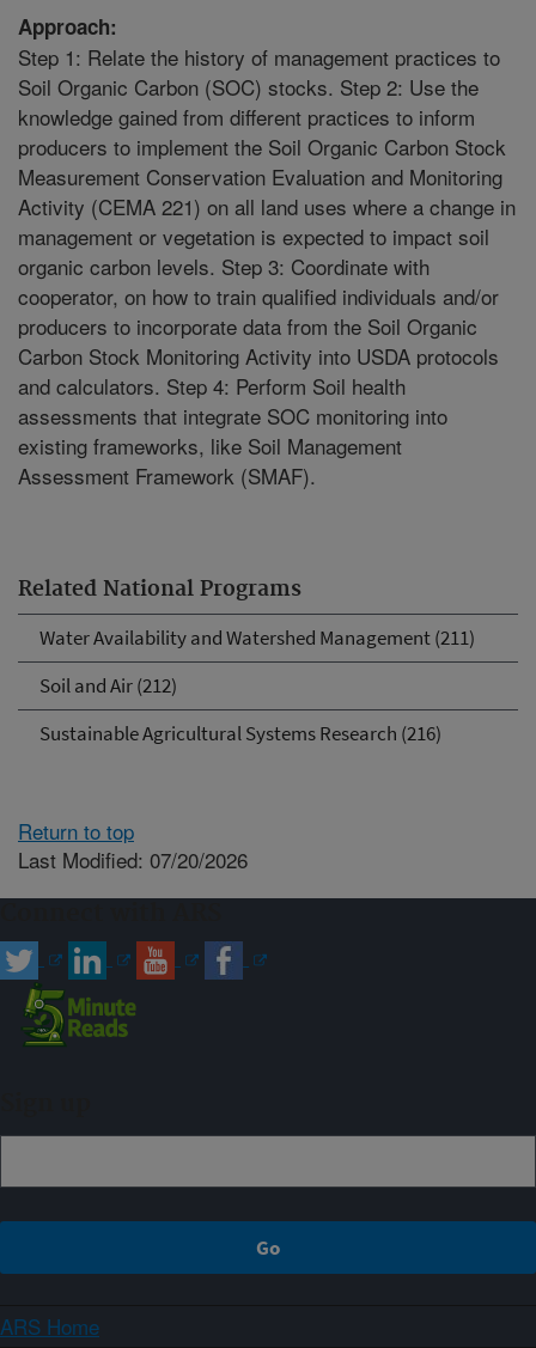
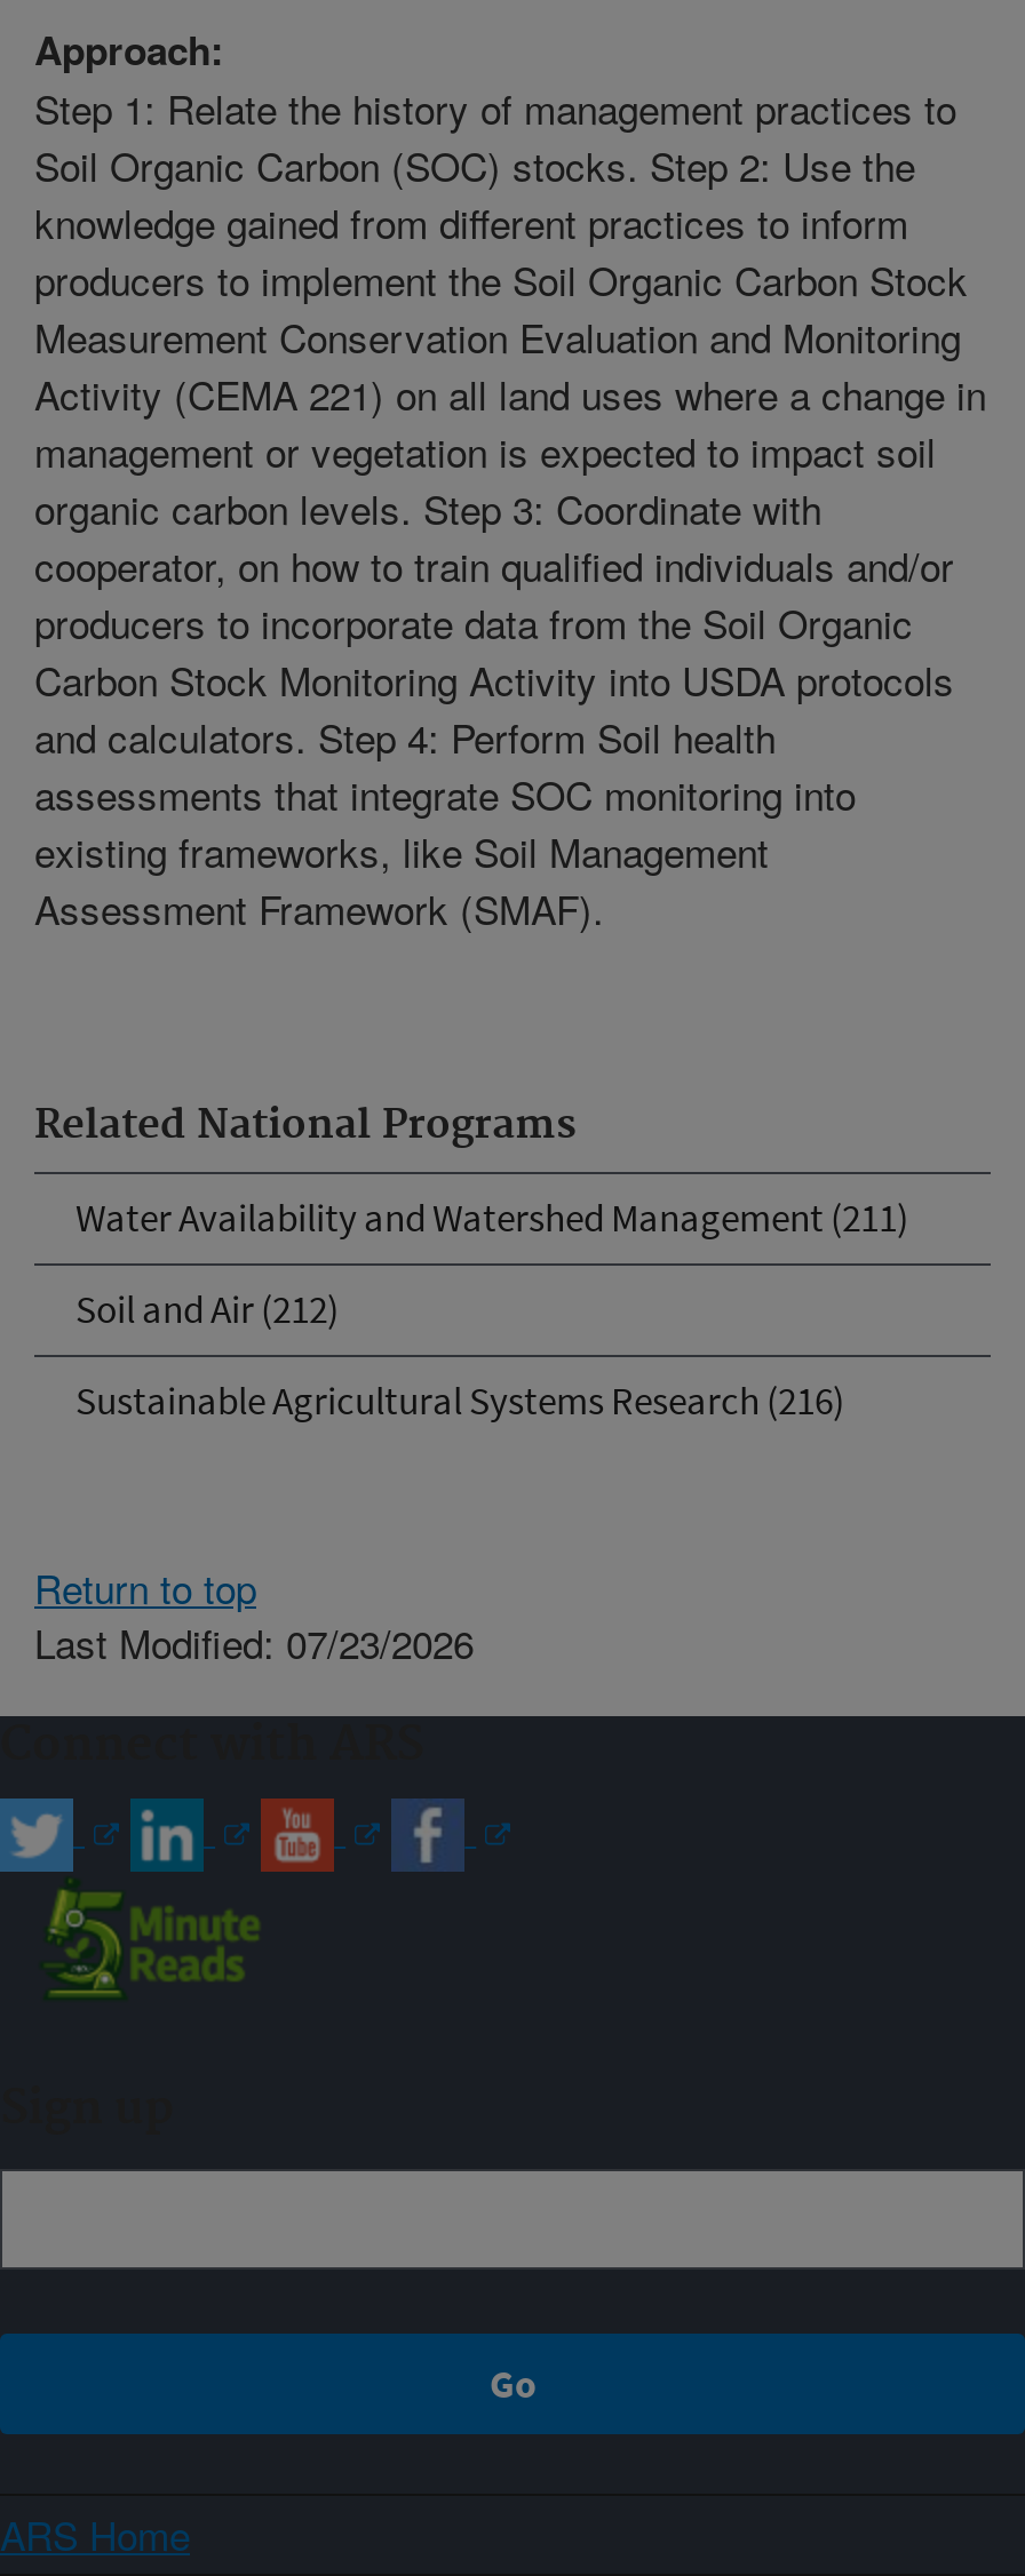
- Last Modified: 07/20/2026
+ Last Modified: 07/23/2026
